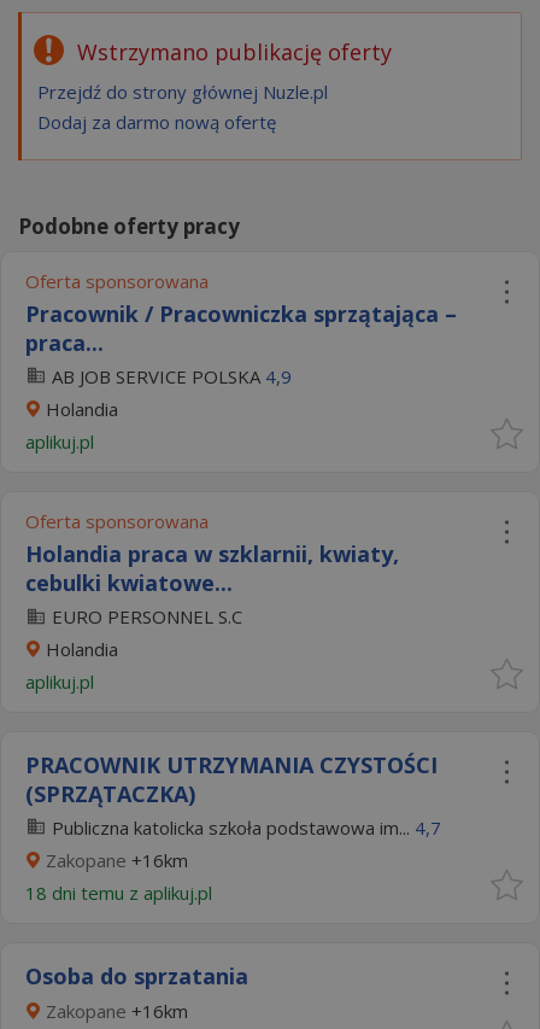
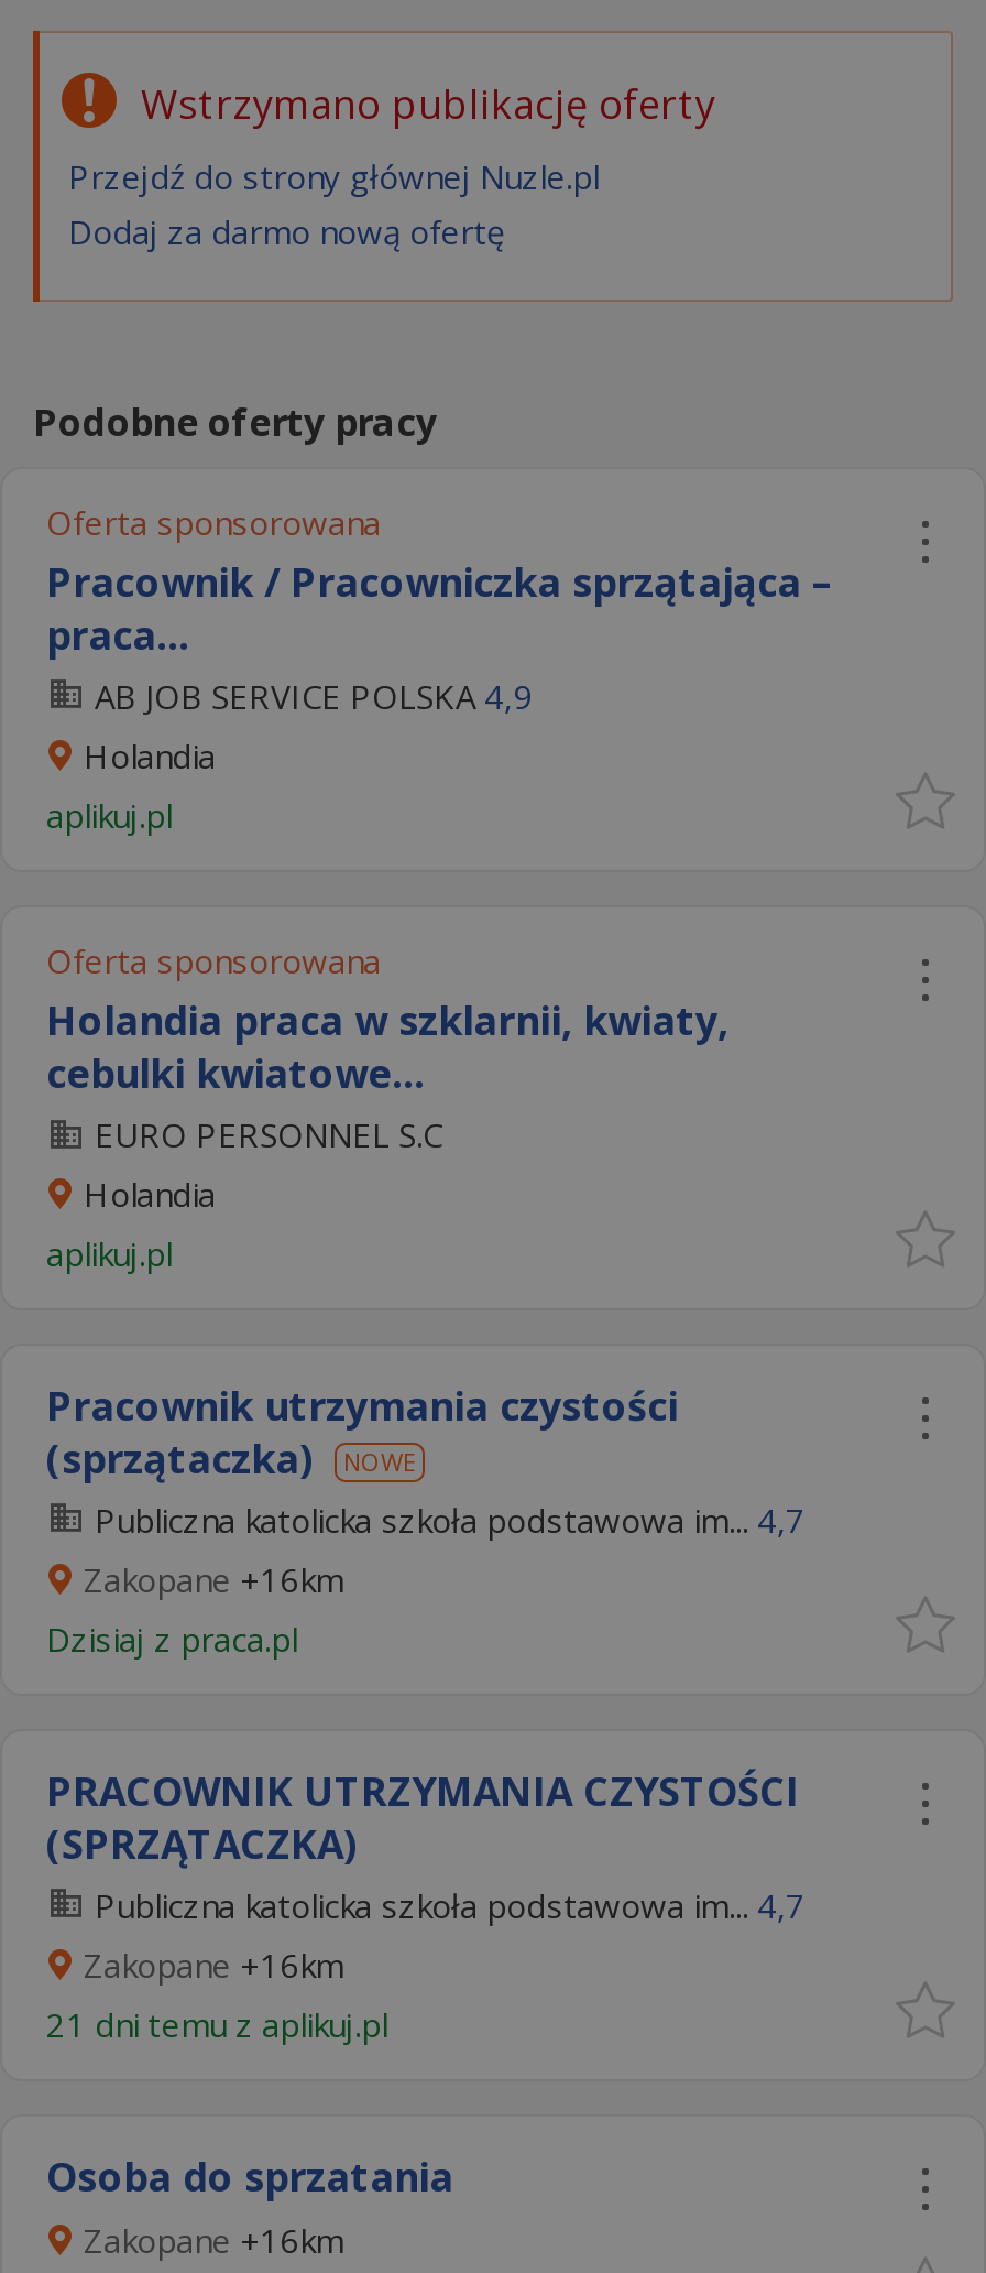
+ Pracownik utrzymania czystości
+ (sprzątaczka)
+ NOWE
+ Publiczna katolicka szkoła podstawowa im... 4,7
+ Zakopane +16km
+ Dzisiaj z praca.pl

- 18 dni temu z aplikuj.pl
+ 21 dni temu z aplikuj.pl
